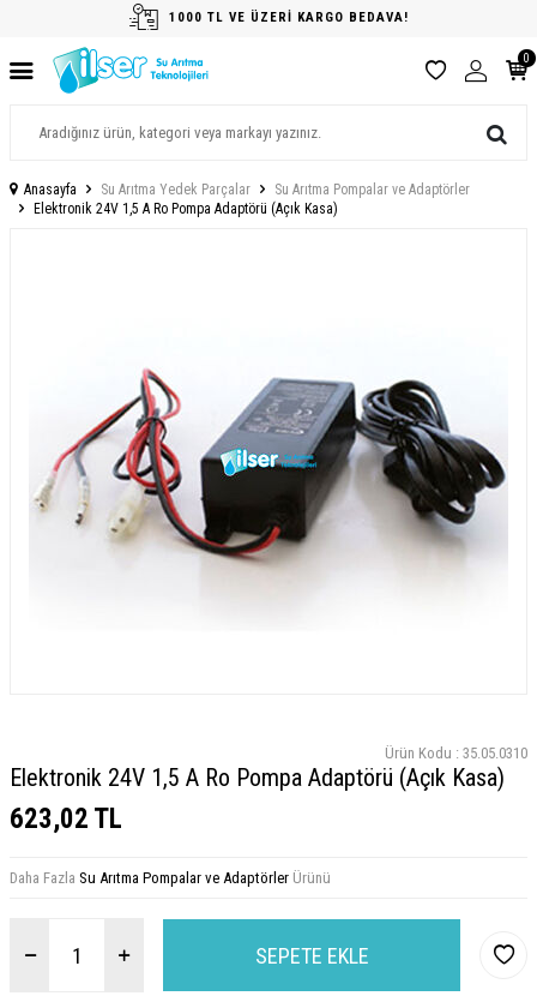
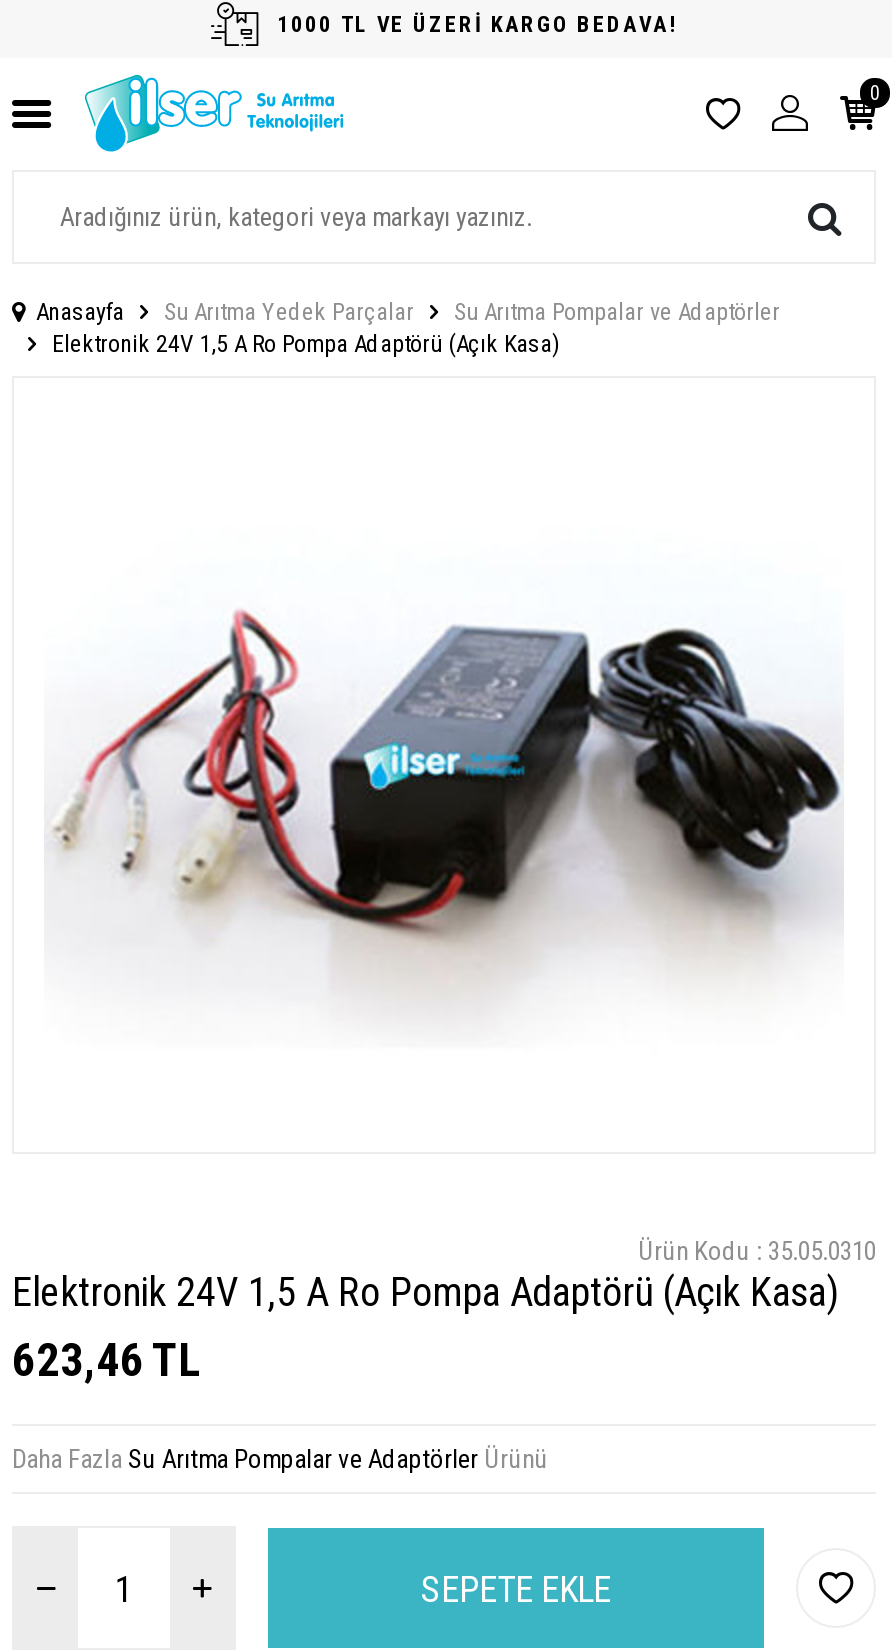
- 623,02 TL
+ 623,46 TL
